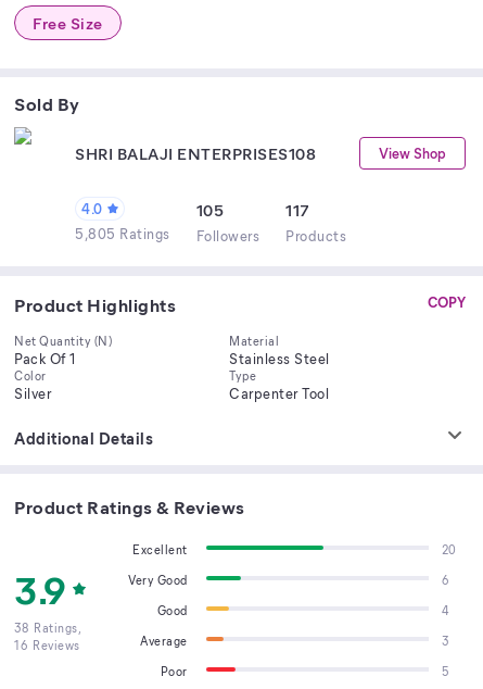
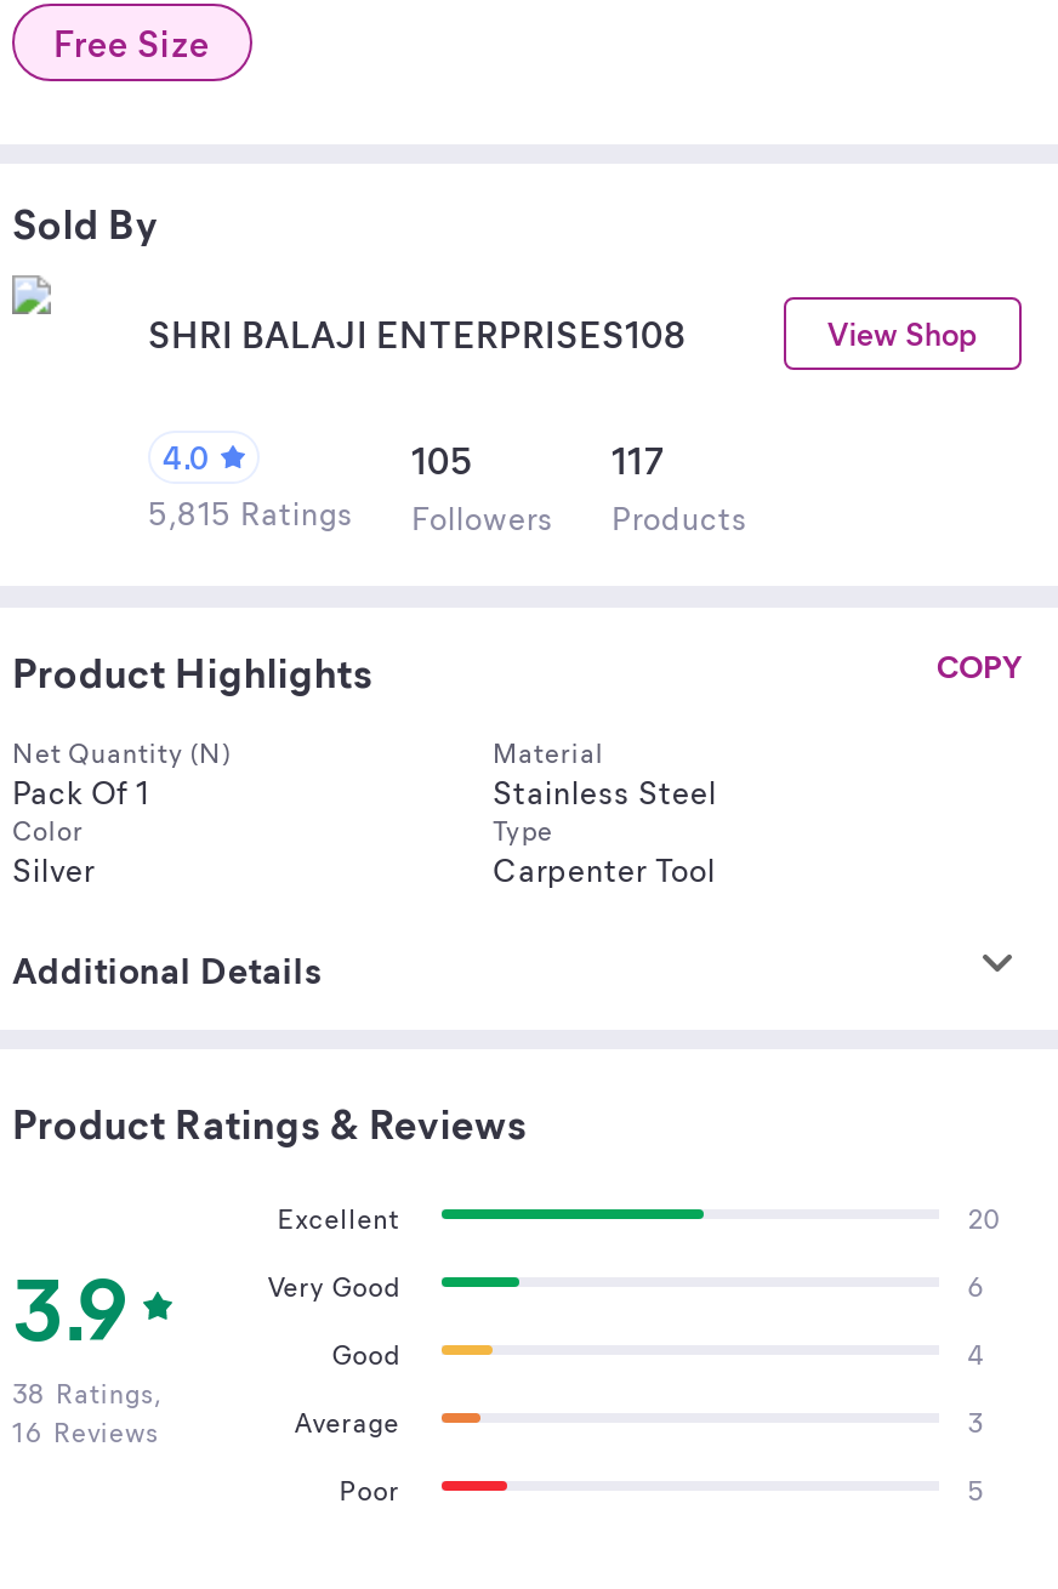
- 5,805 Ratings Followers Products
+ 5,815 Ratings Followers Products
